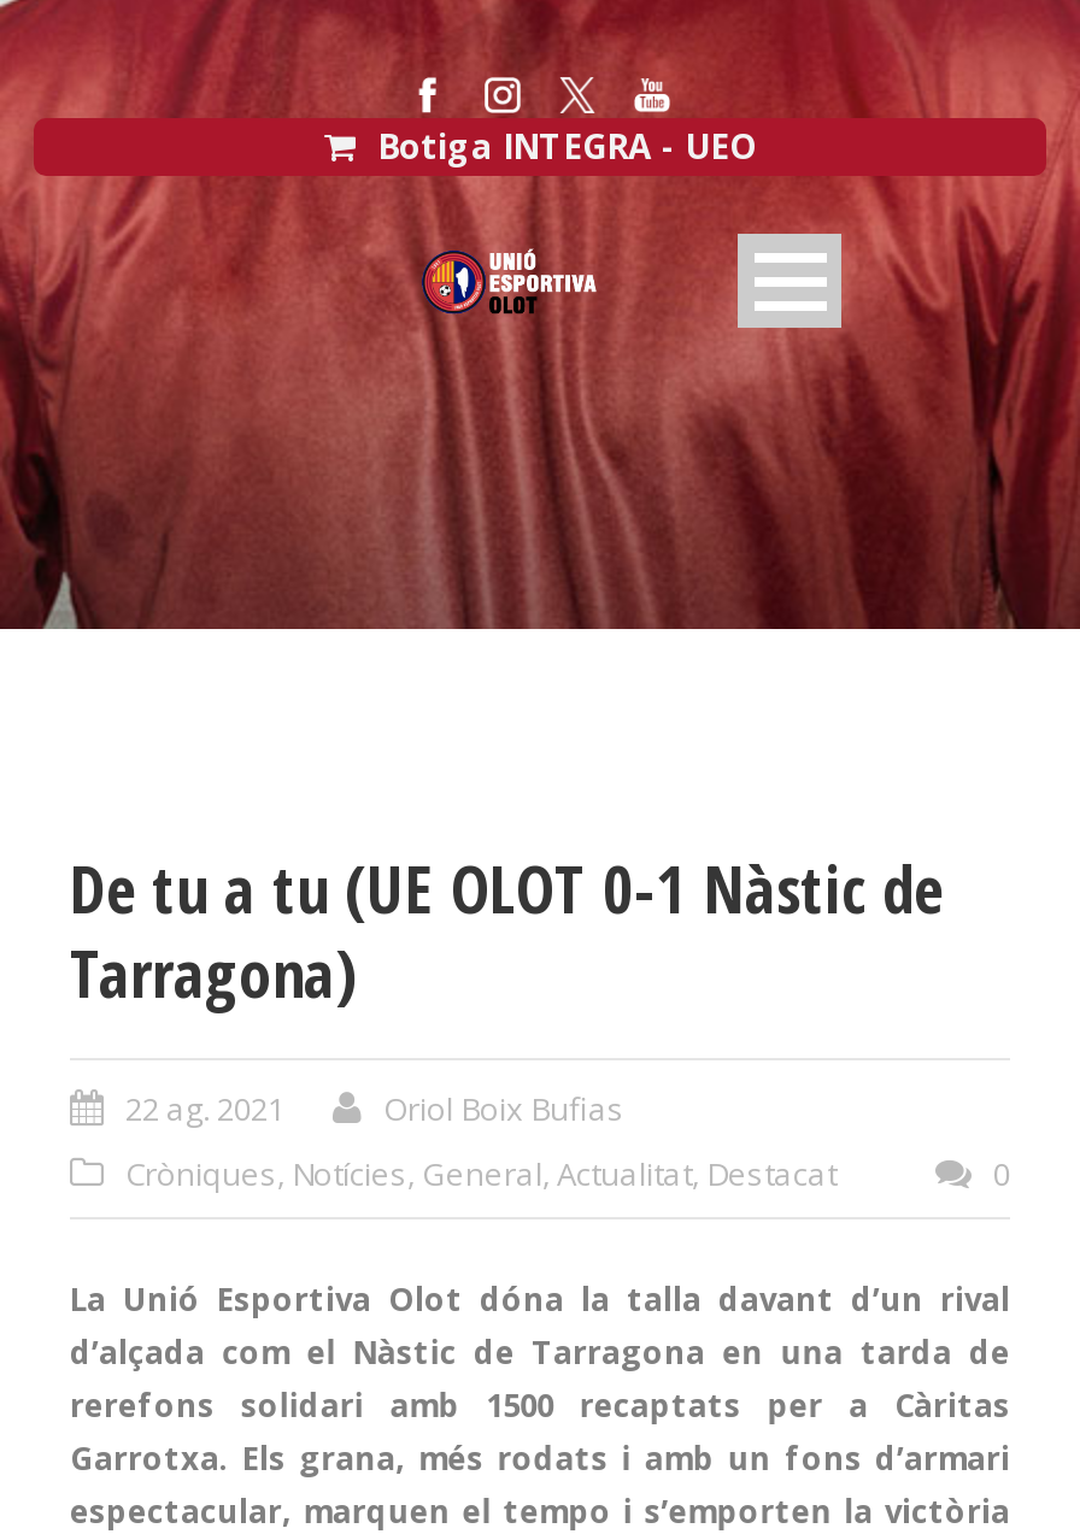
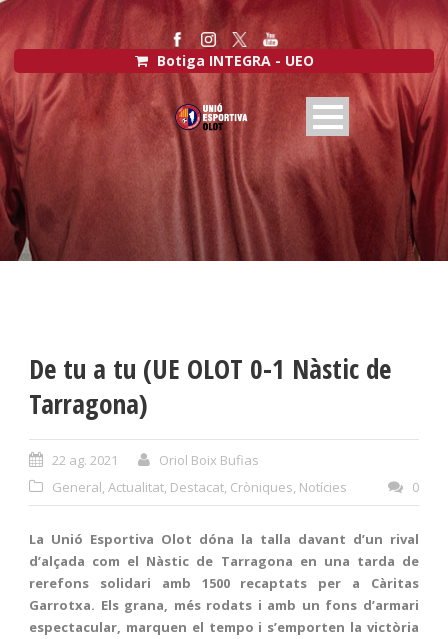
- Cròniques, Notícies, General, Actualitat, Destacat
+ General, Actualitat, Destacat, Cròniques, Notícies
